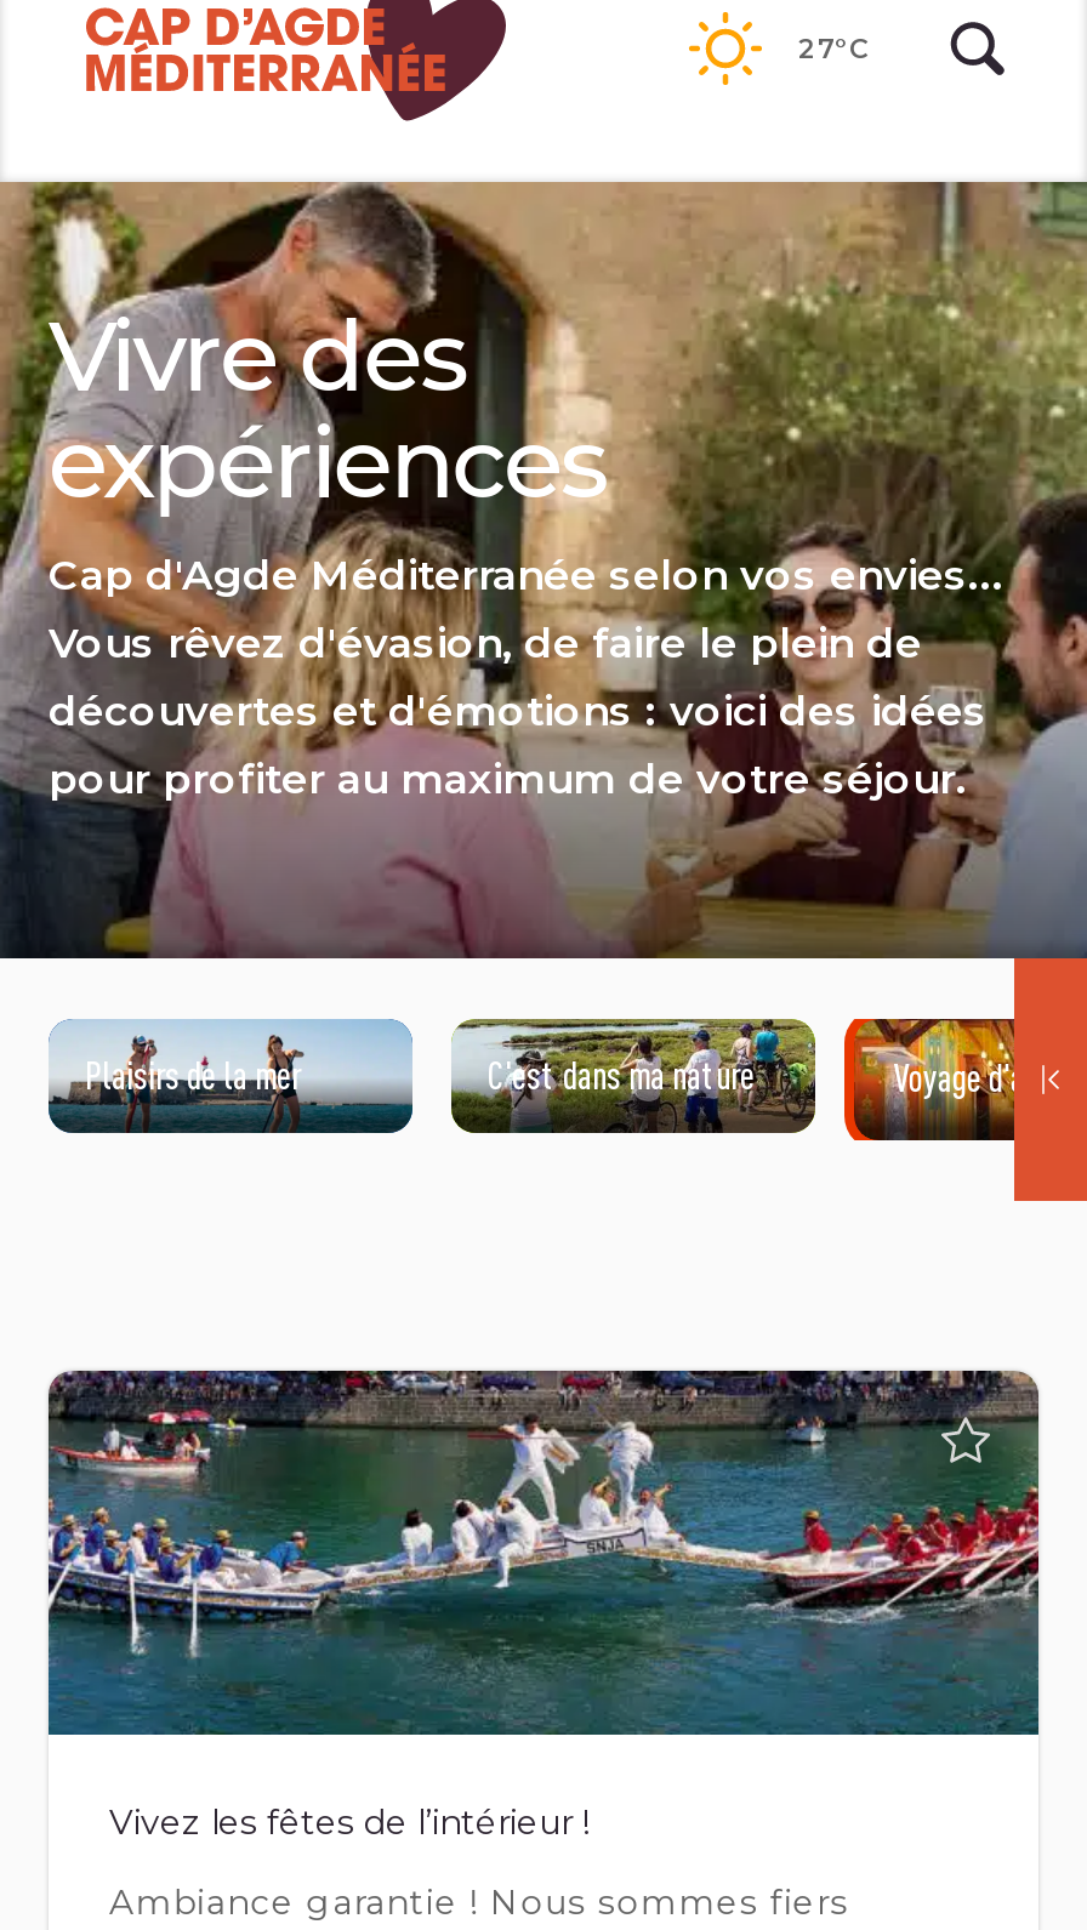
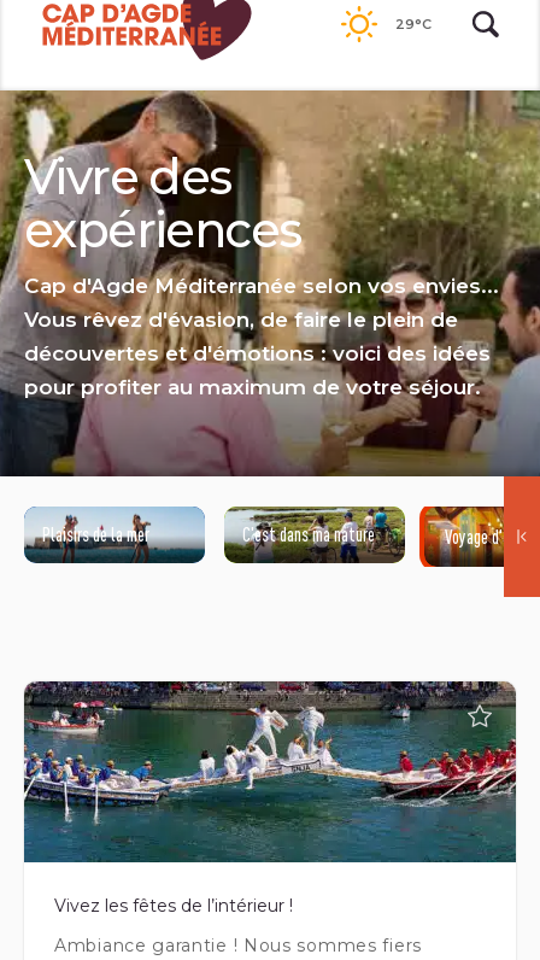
- 27°C
+ 29°C
